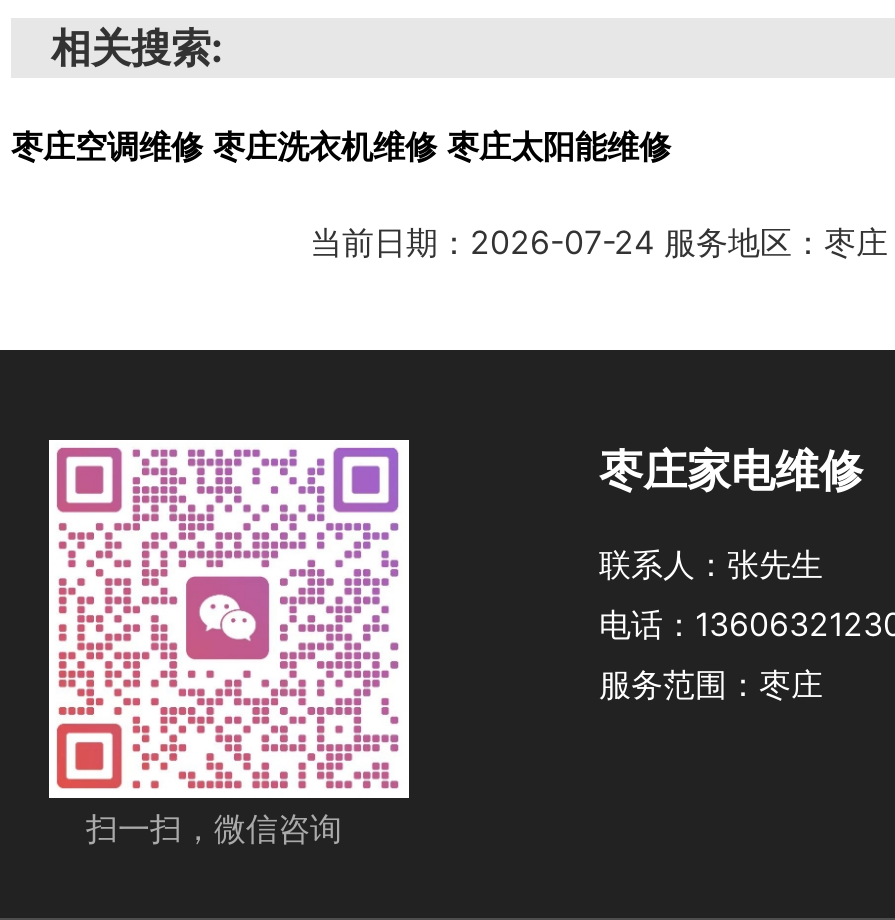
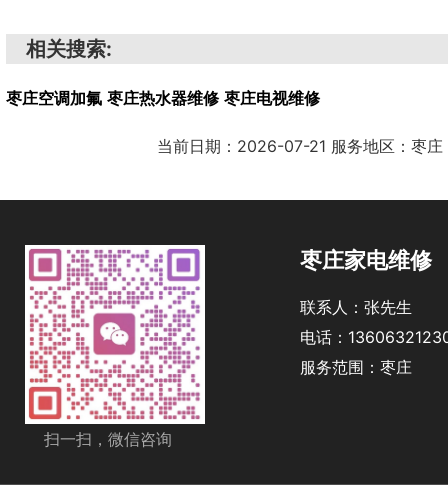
- 枣庄空调维修 枣庄洗衣机维修 枣庄太阳能维修
+ 枣庄空调加氟 枣庄热水器维修 枣庄电视维修

- 当前日期：2026-07-24 服务地区：枣庄
+ 当前日期：2026-07-21 服务地区：枣庄
